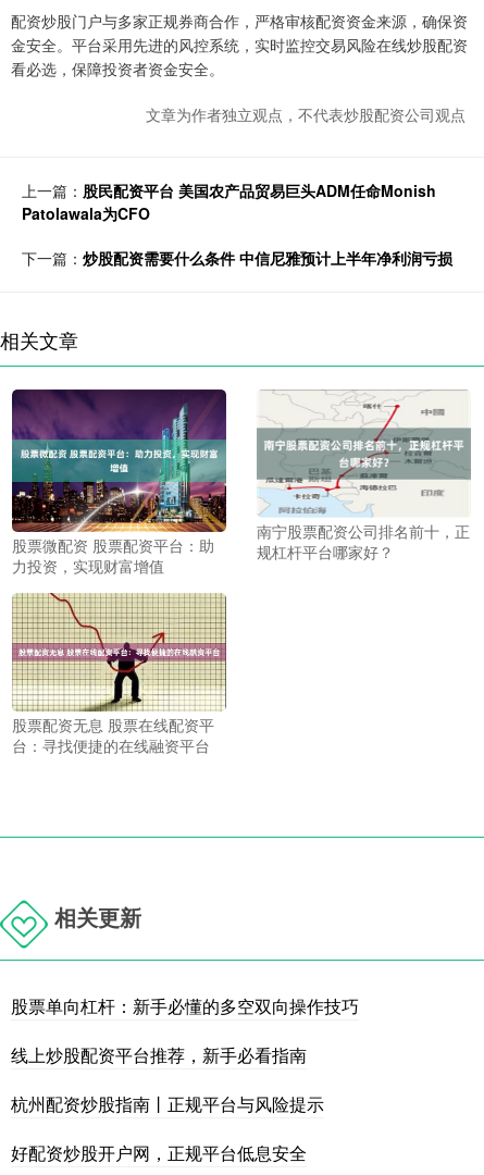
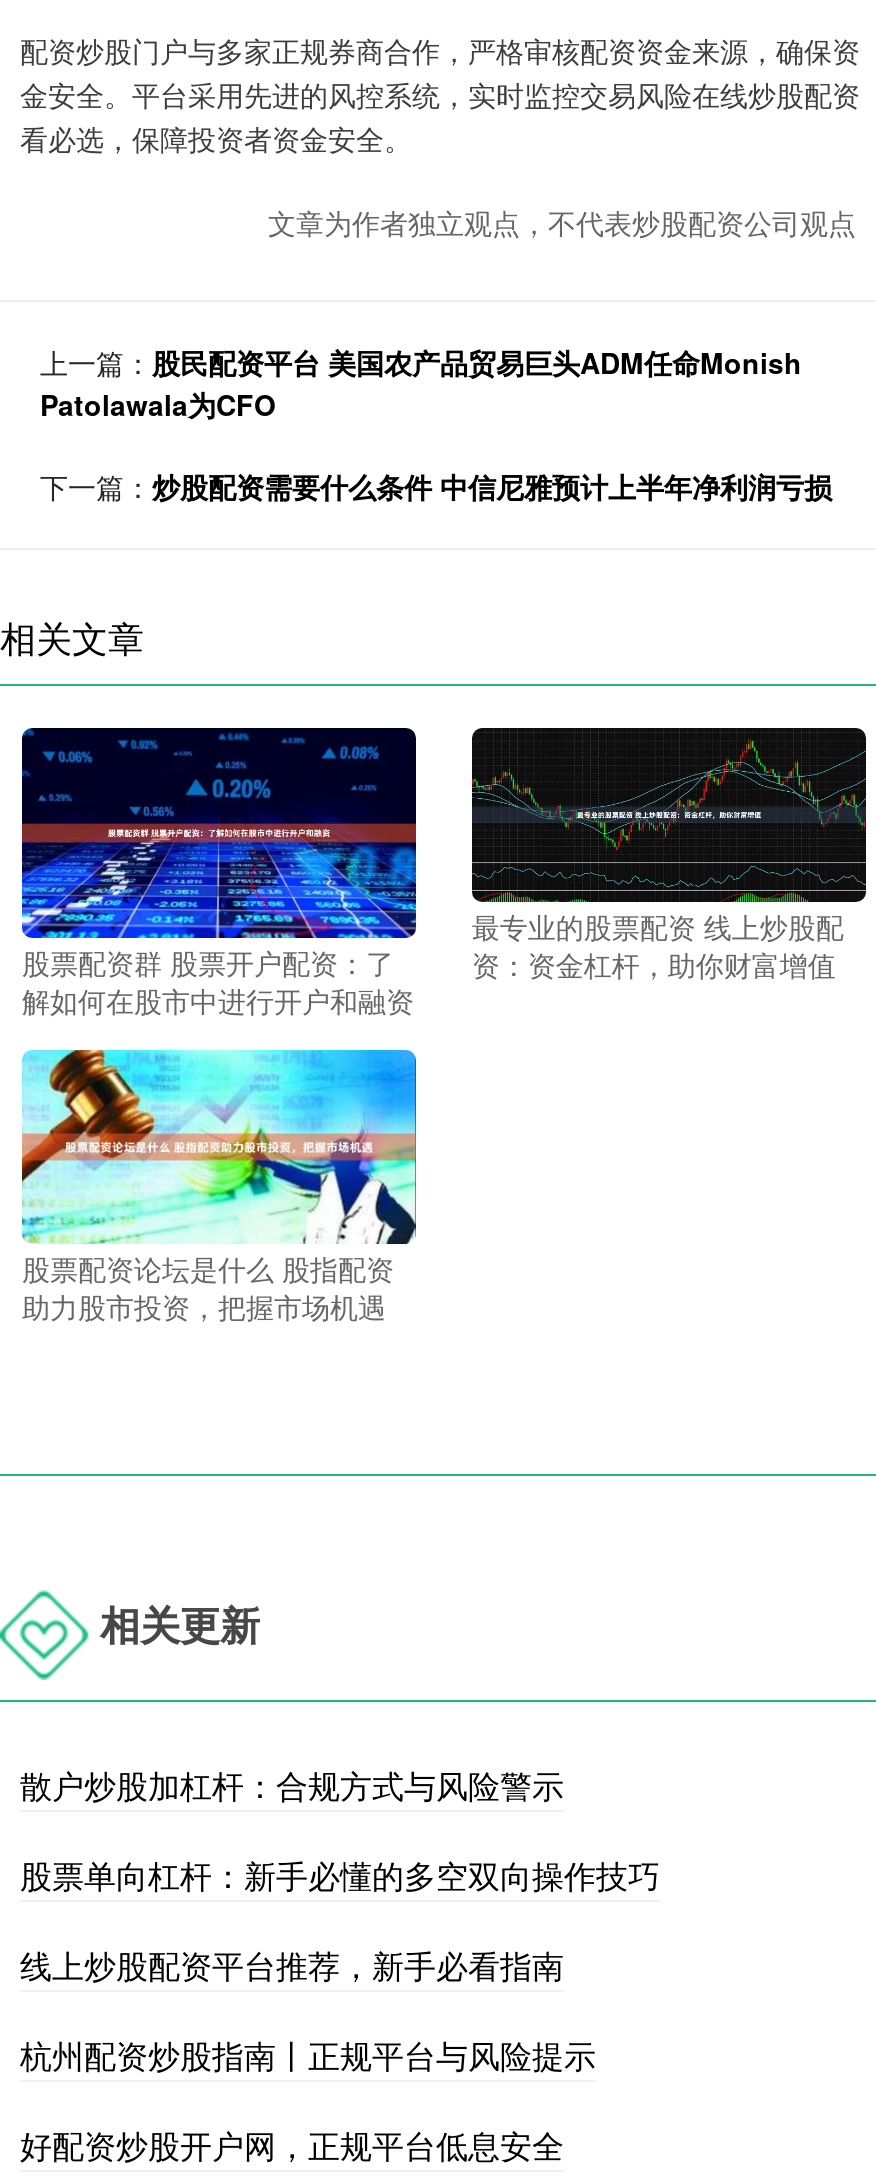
- [image]
- 股票微配资 股票配资平台：助
- 力投资，实现财富增值
+ [image]
+ 股票配资群 股票开户配资：了
+ 解如何在股市中进行开户和融资

- [image]
- 南宁股票配资公司排名前十，正
- 规杠杆平台哪家好？
+ [image]
+ 最专业的股票配资 线上炒股配
+ 资：资金杠杆，助你财富增值

- [image]
+ [image]

- 股票配资无息 股票在线配资平
- 台：寻找便捷的在线融资平台
+ 股票配资论坛是什么 股指配资
+ 助力股市投资，把握市场机遇

moved up: 相关更新

+ 散户炒股加杠杆：合规方式与风险警示
